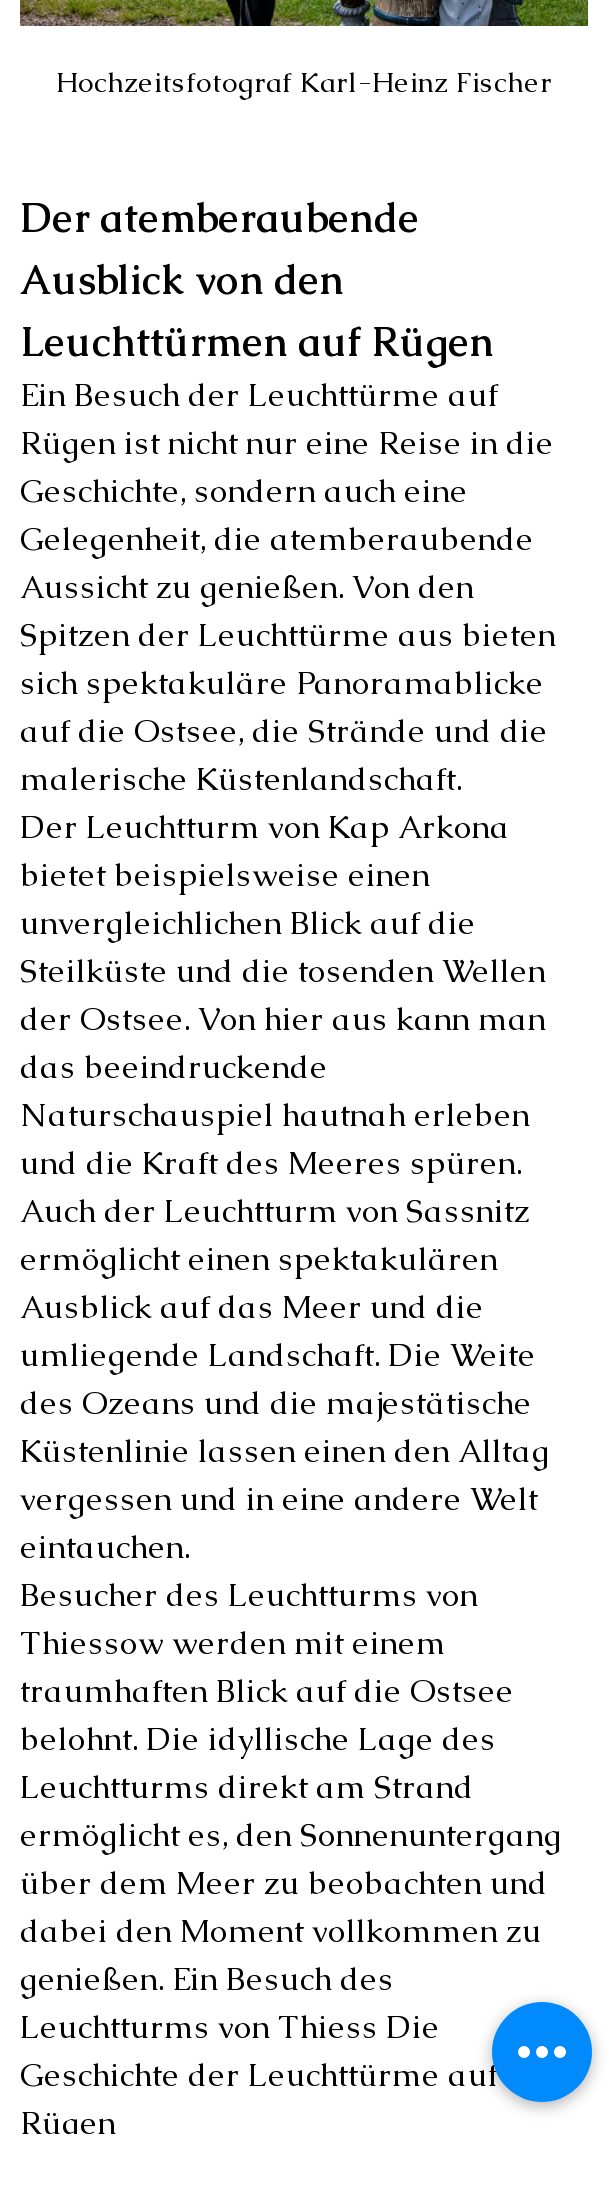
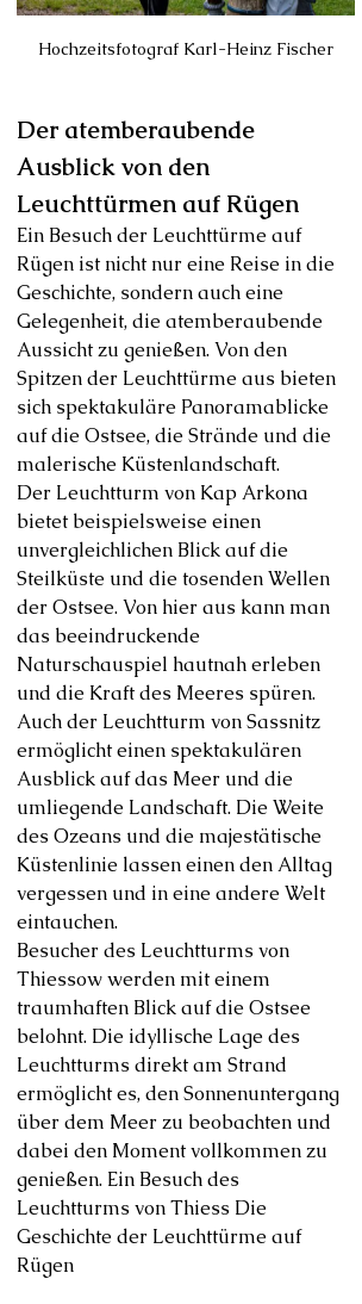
- [image]
